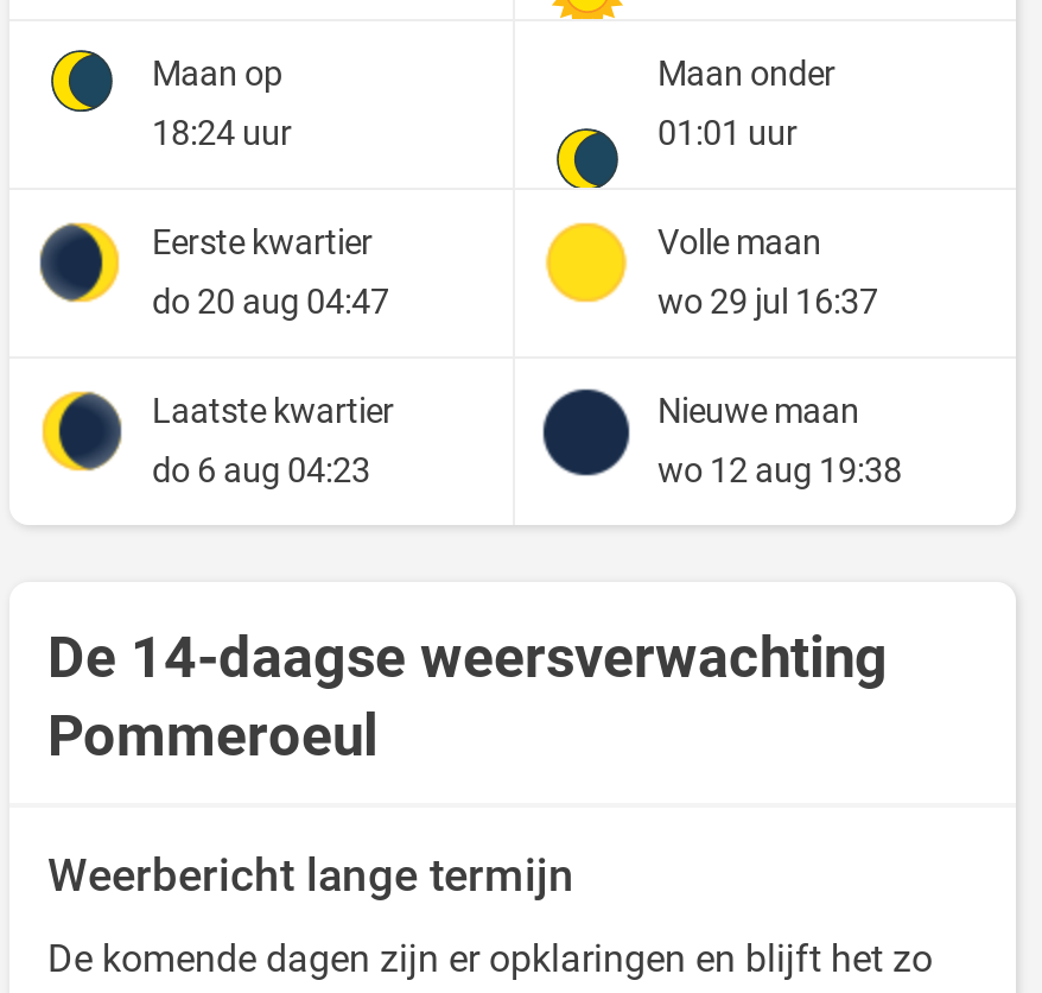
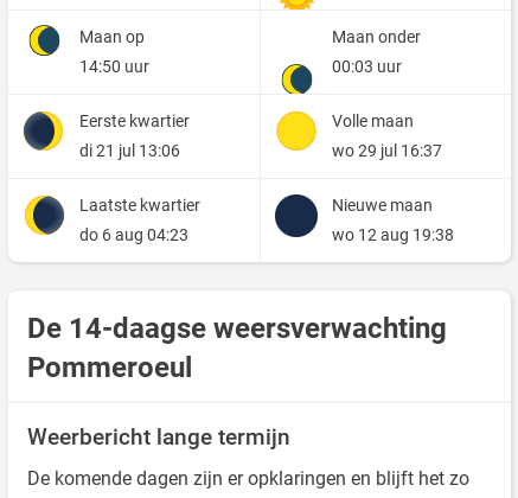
- 18:24 uur
+ 14:50 uur

- 01:01 uur
+ 00:03 uur

- do 20 aug 04:47
+ di 21 jul 13:06
